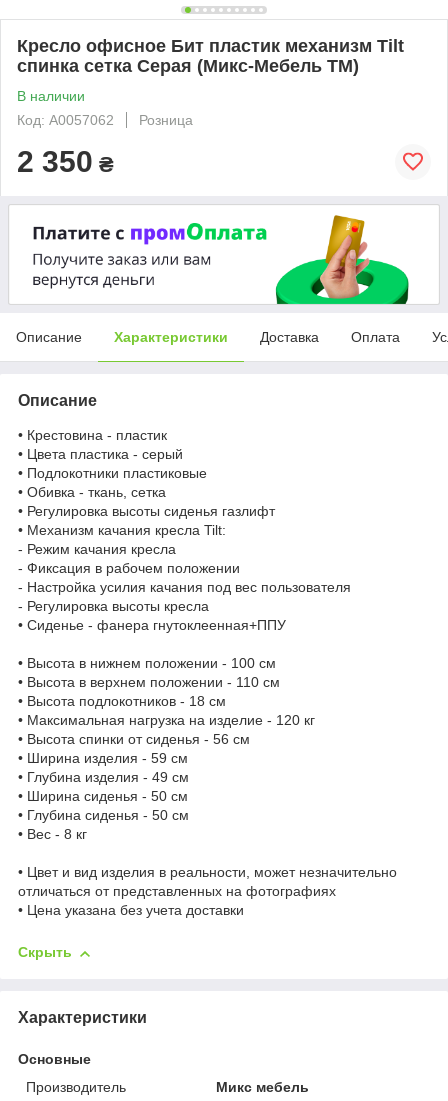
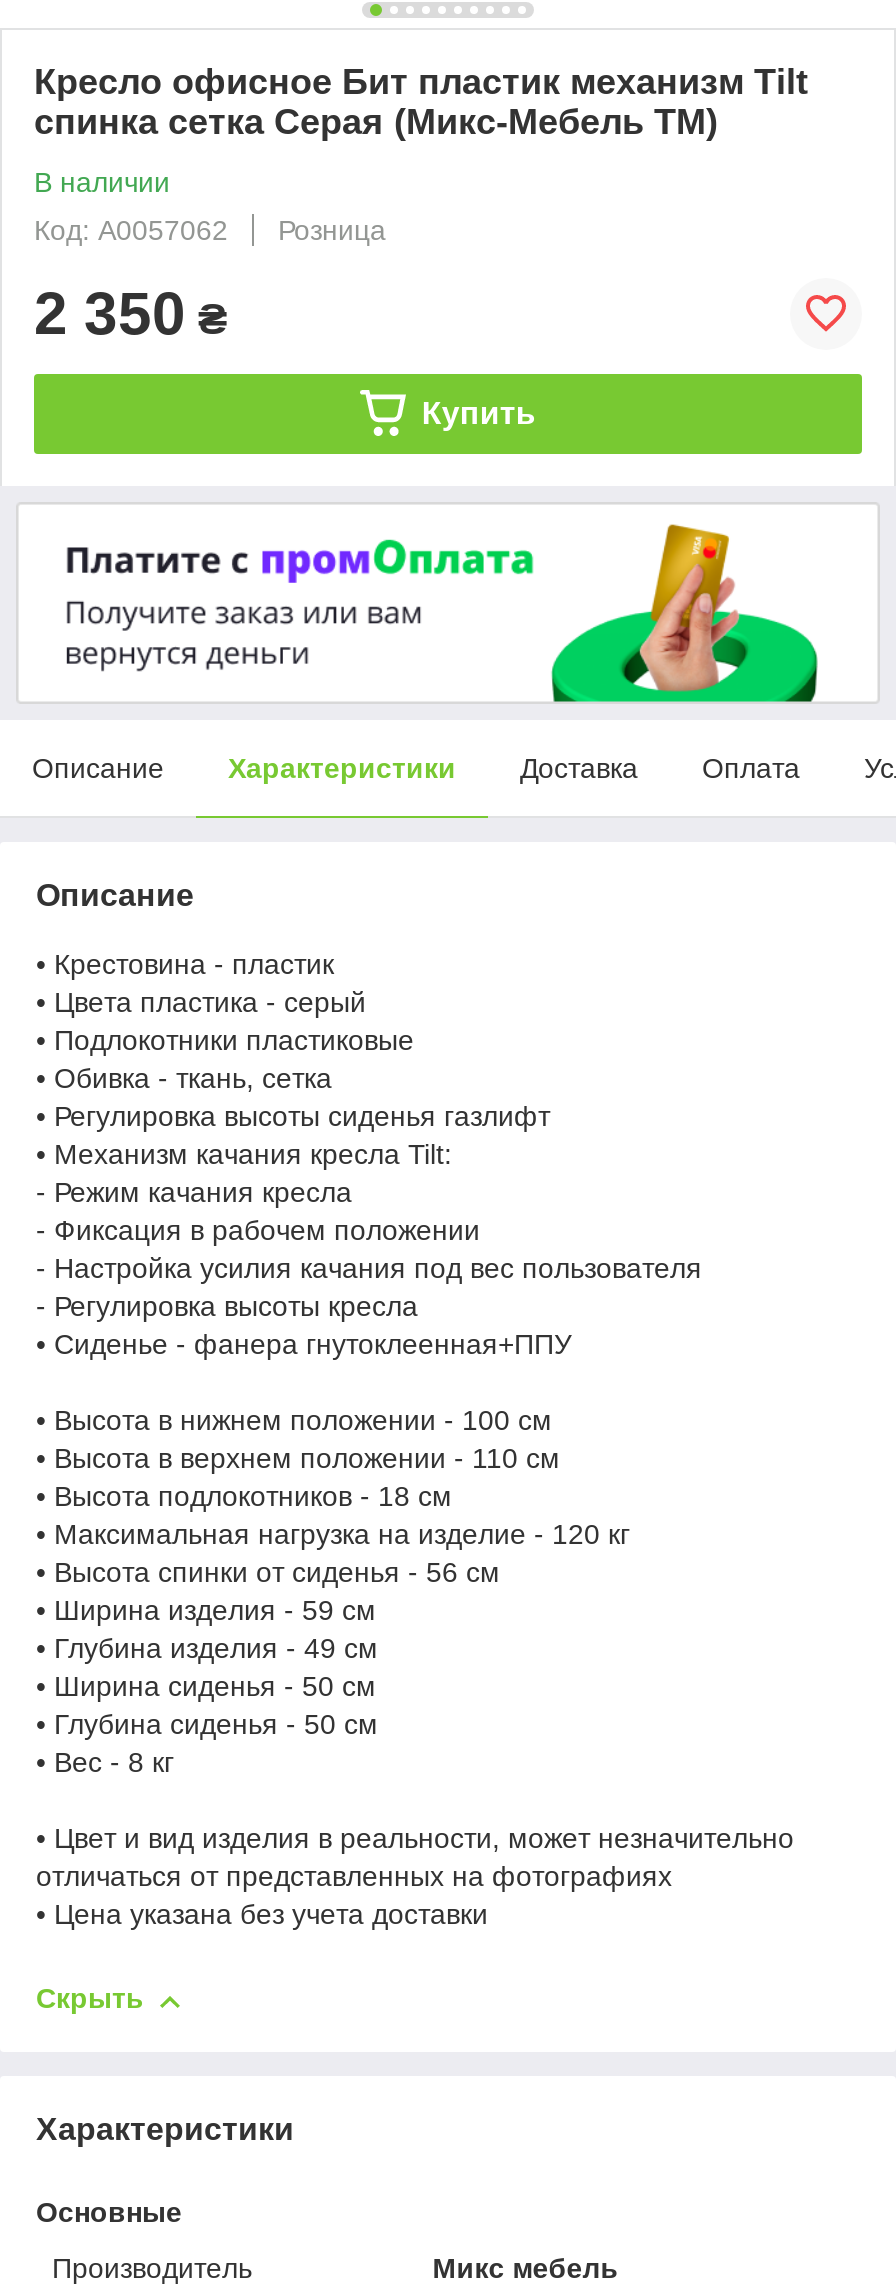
+ Купить
